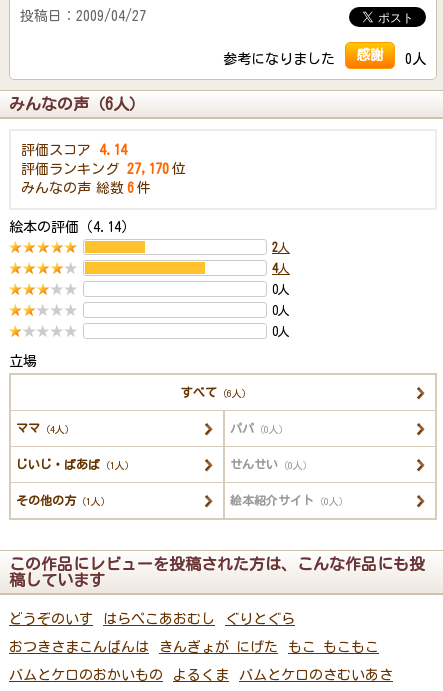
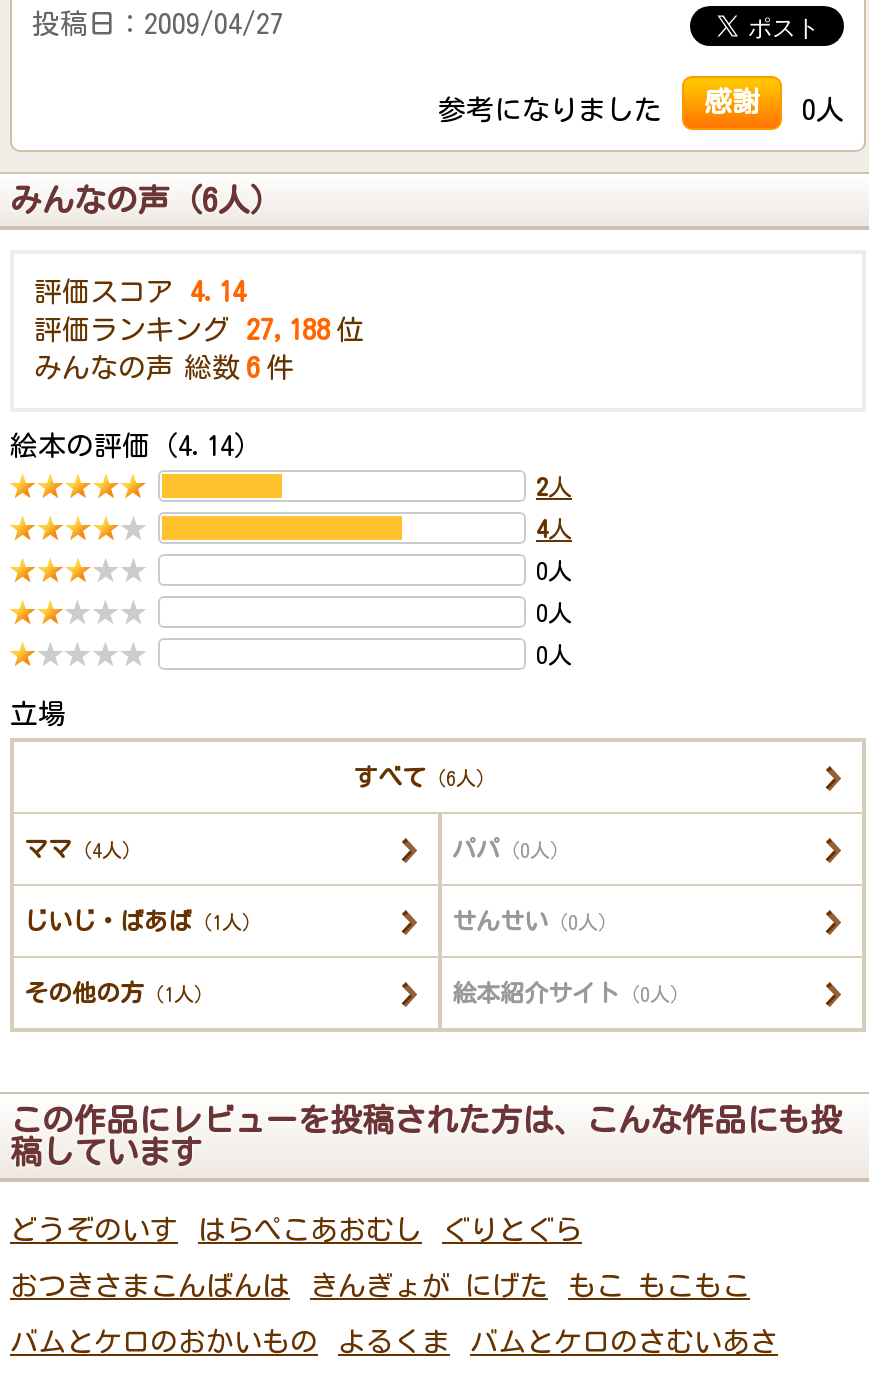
- 評価ランキング 27,170 位
+ 評価ランキング 27,188 位
